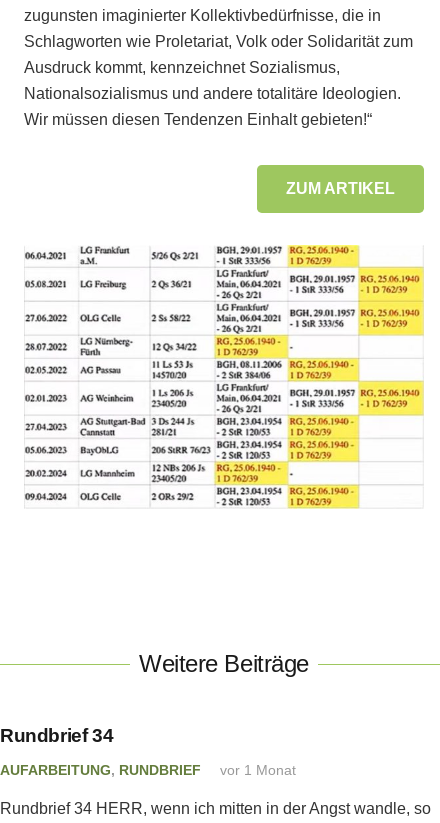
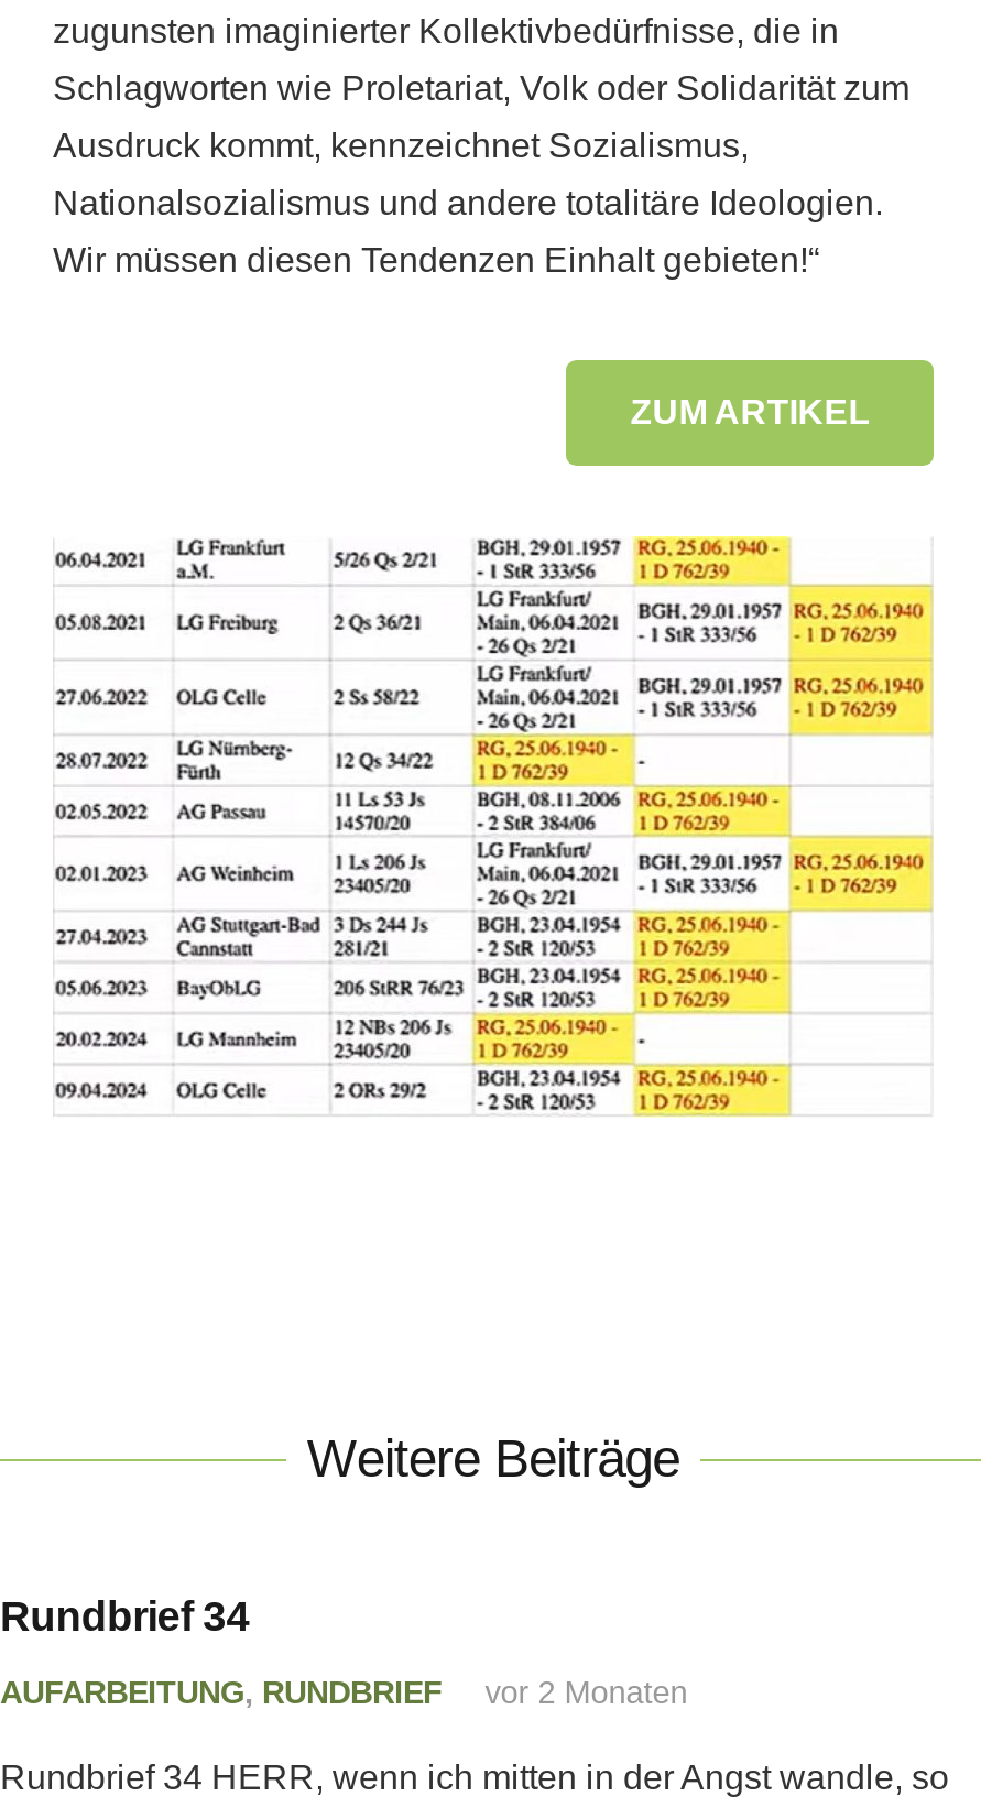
- AUFARBEITUNG, RUNDBRIEF vor 1 Monat
+ AUFARBEITUNG, RUNDBRIEF vor 2 Monaten
